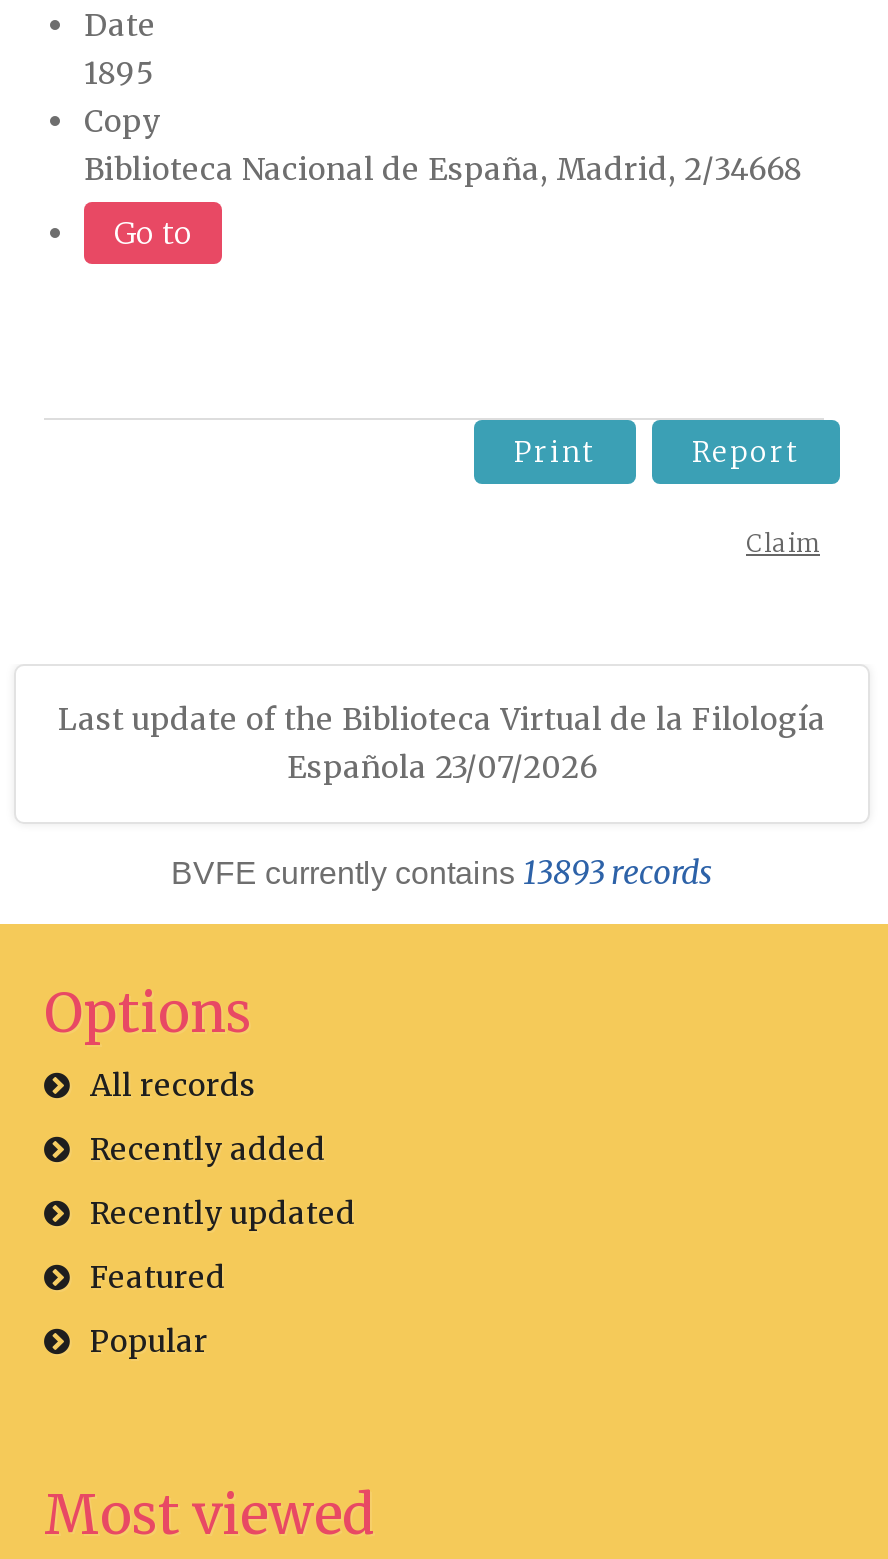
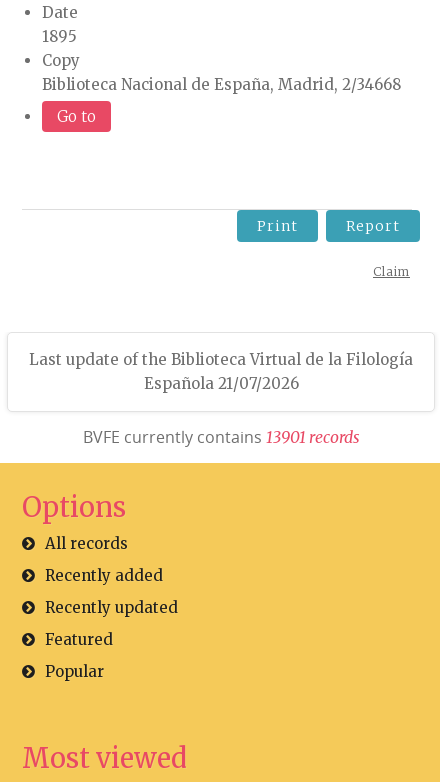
- Española 23/07/2026
+ Española 21/07/2026

- BVFE currently contains 13893 records
+ BVFE currently contains 1 3901 r ecords
